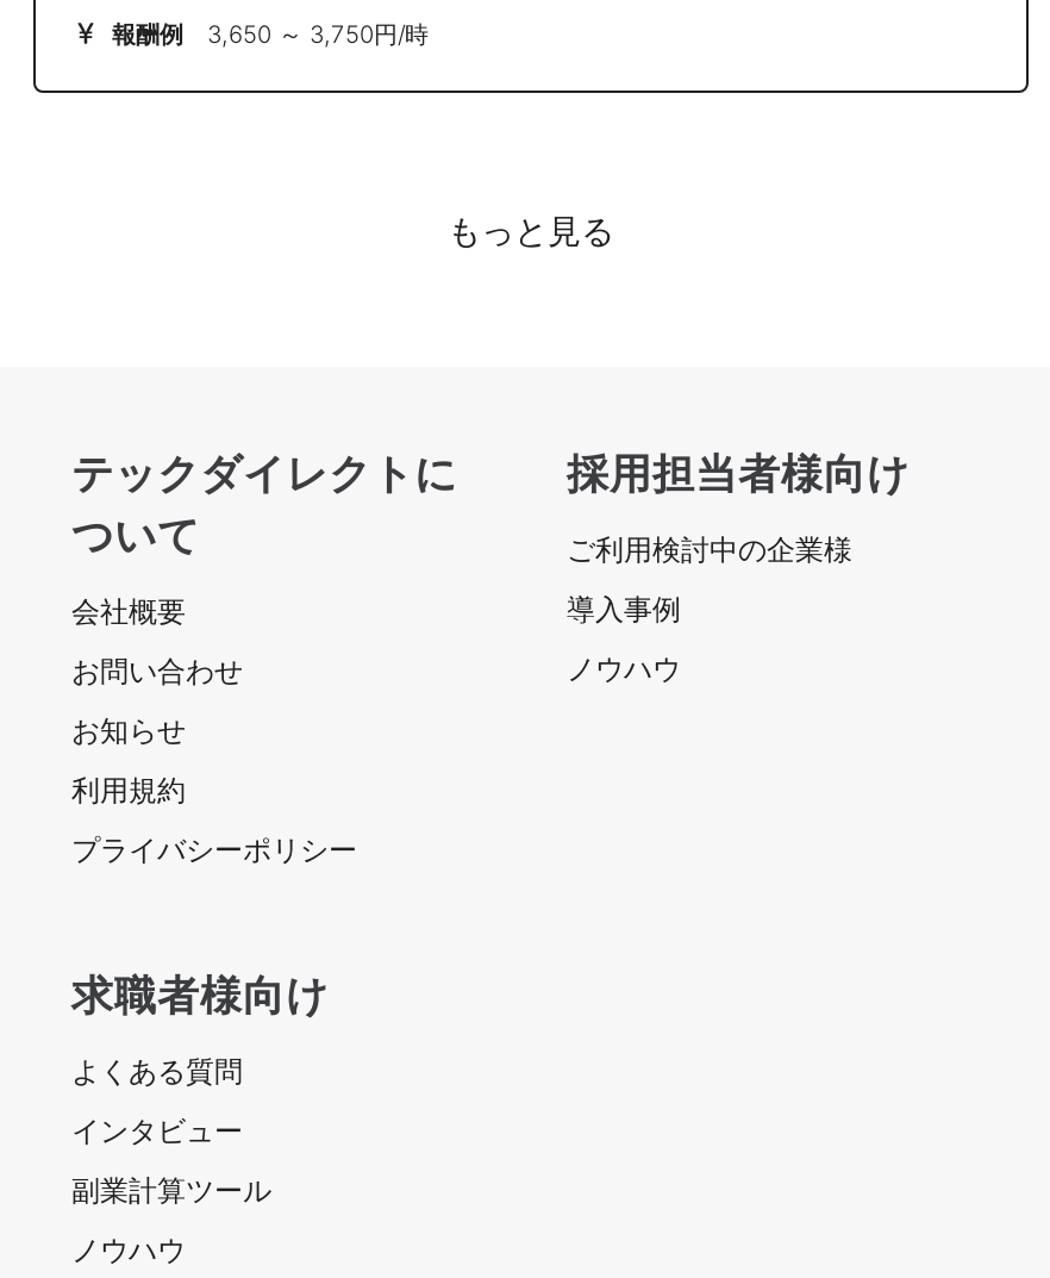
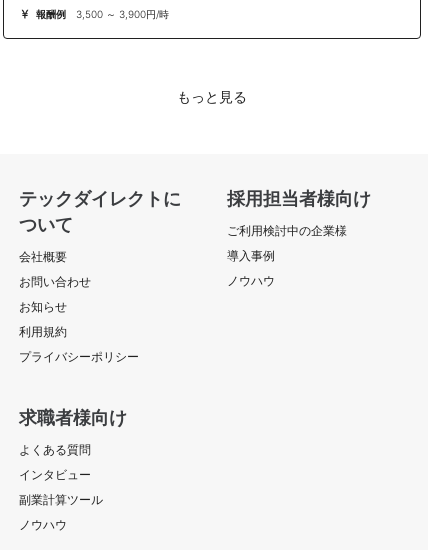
- 報酬例 3,650 ～ 3,750円/時
+ 報酬例 3,500 ～ 3,900円/時
